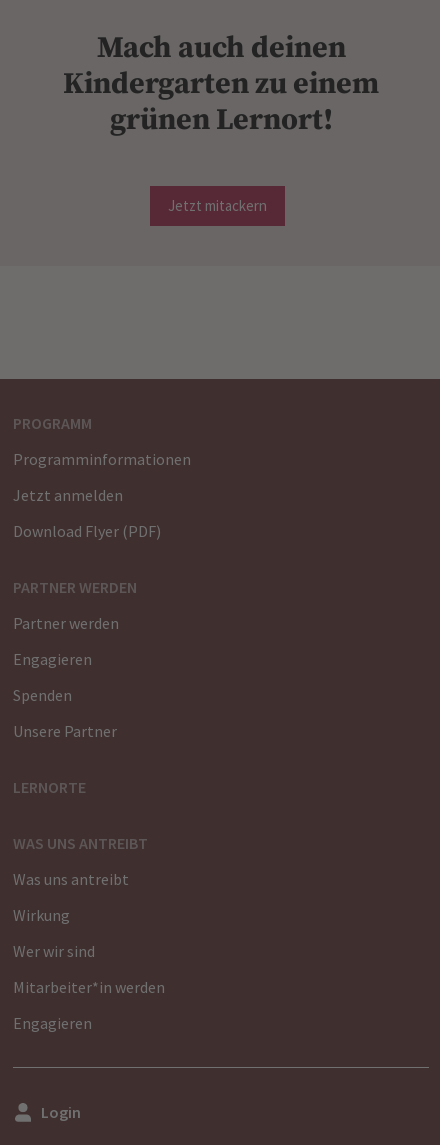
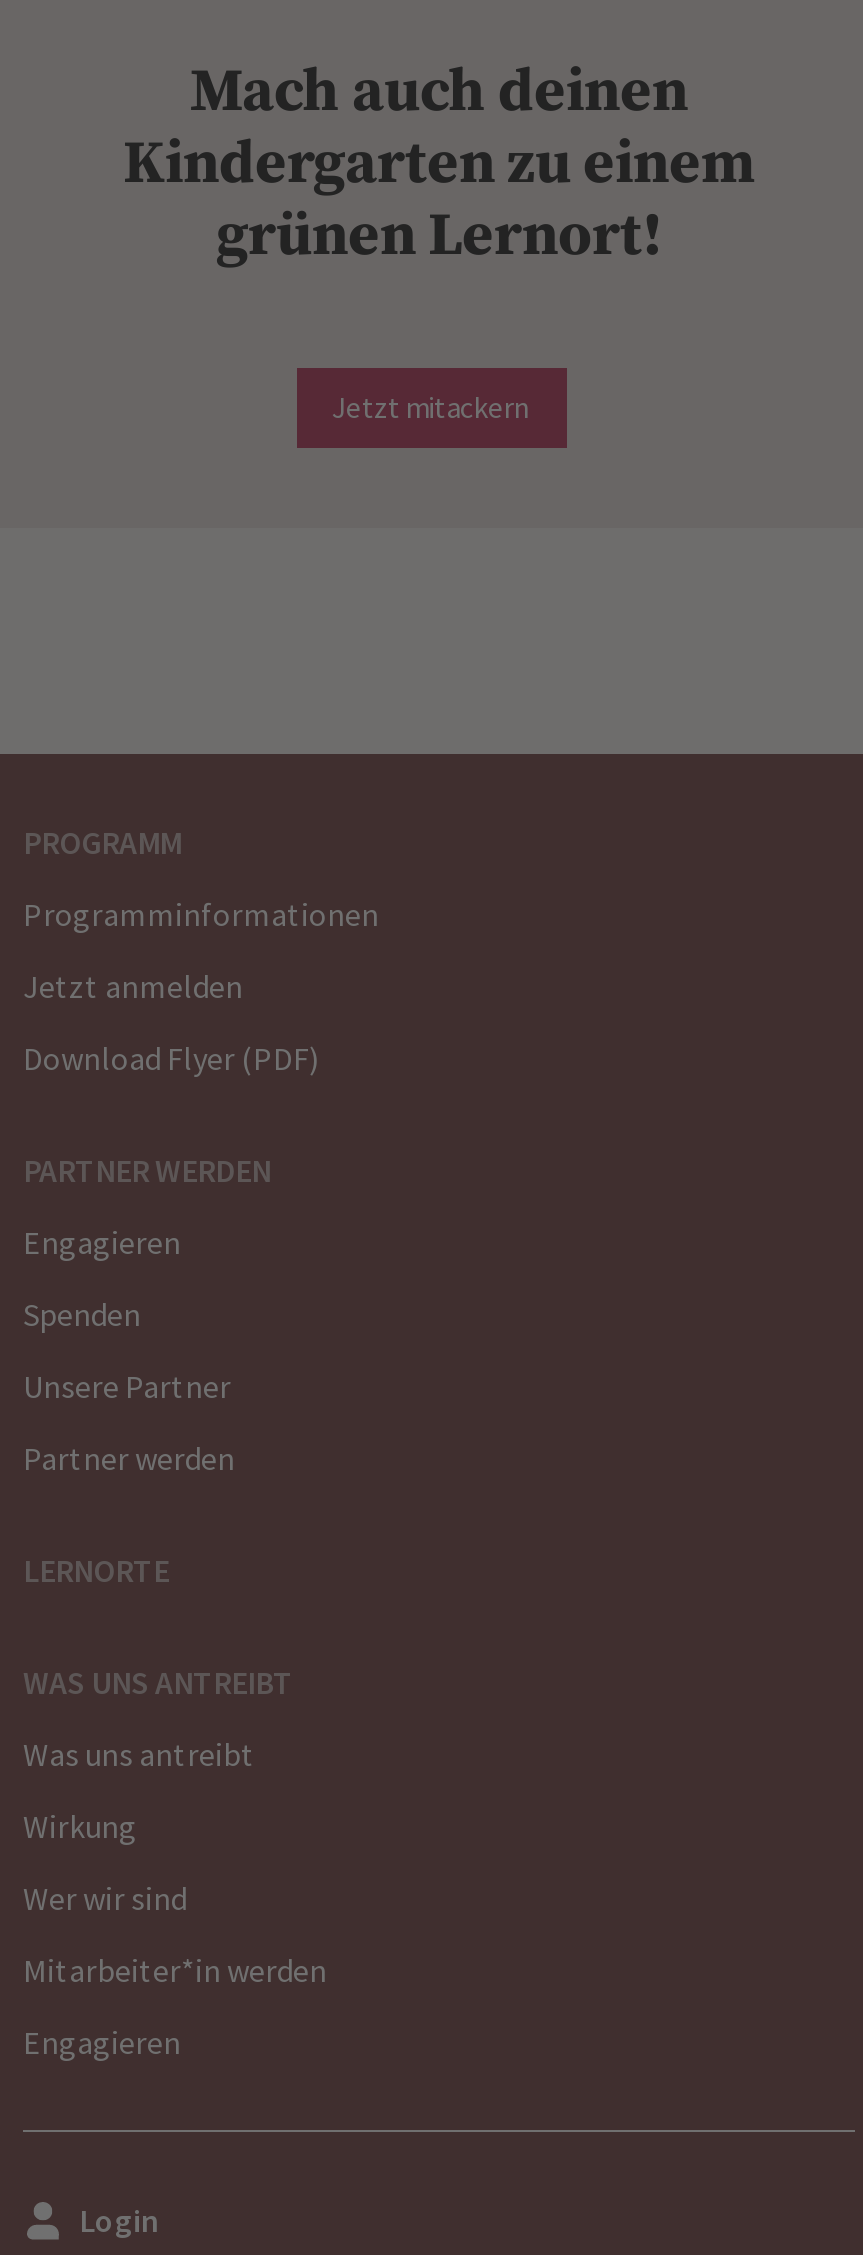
moved down: Partner werden

moved up: Engagieren | Spenden | Unsere Partner
